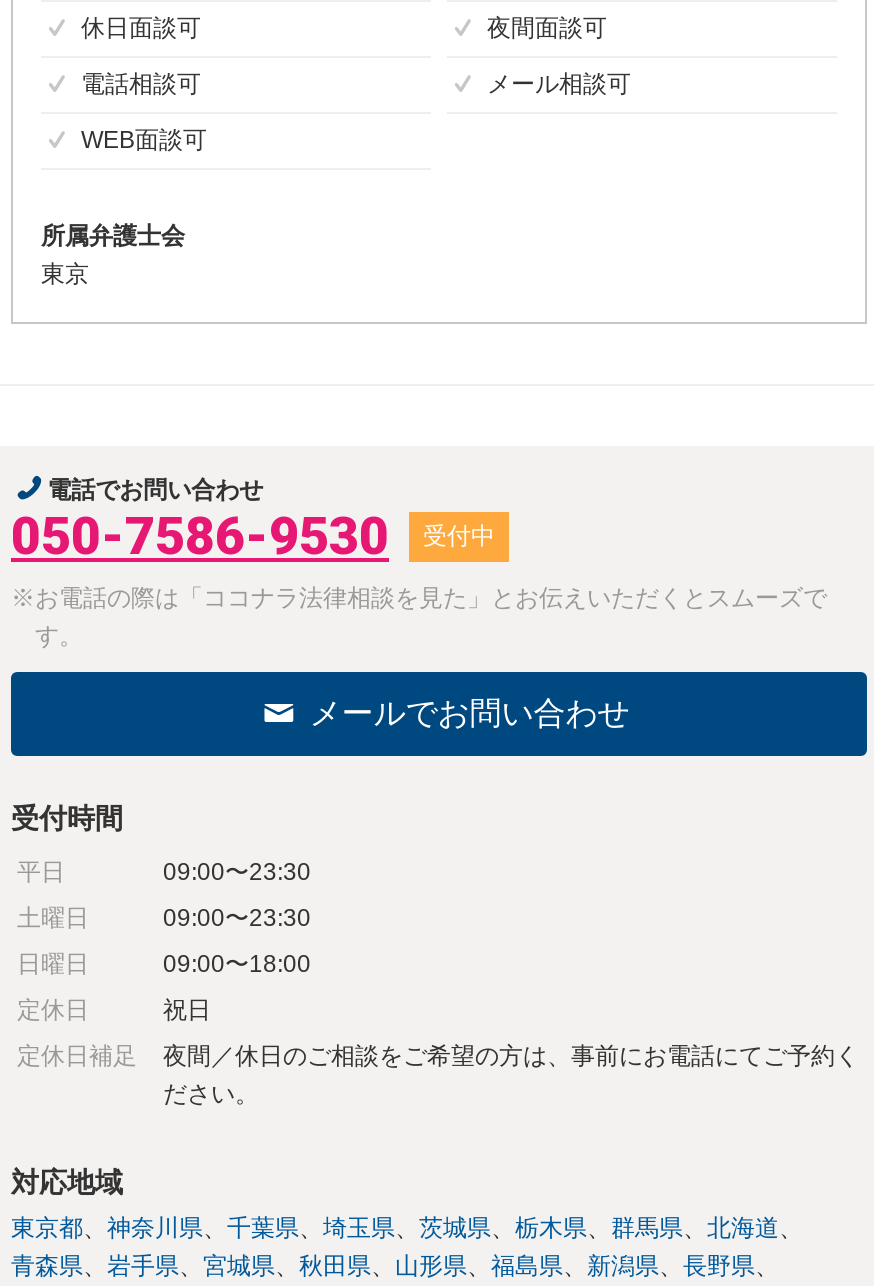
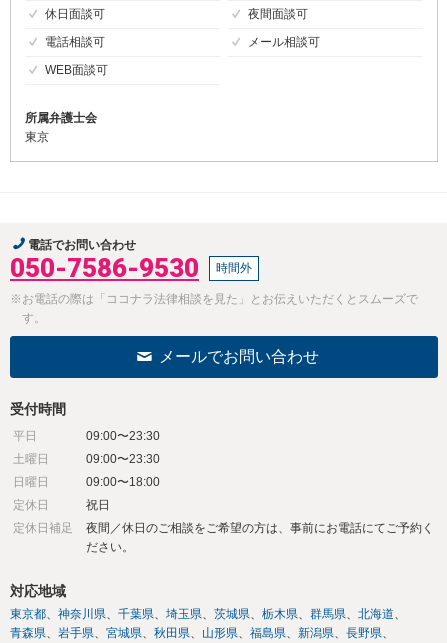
- 受付中
+ 時間外
